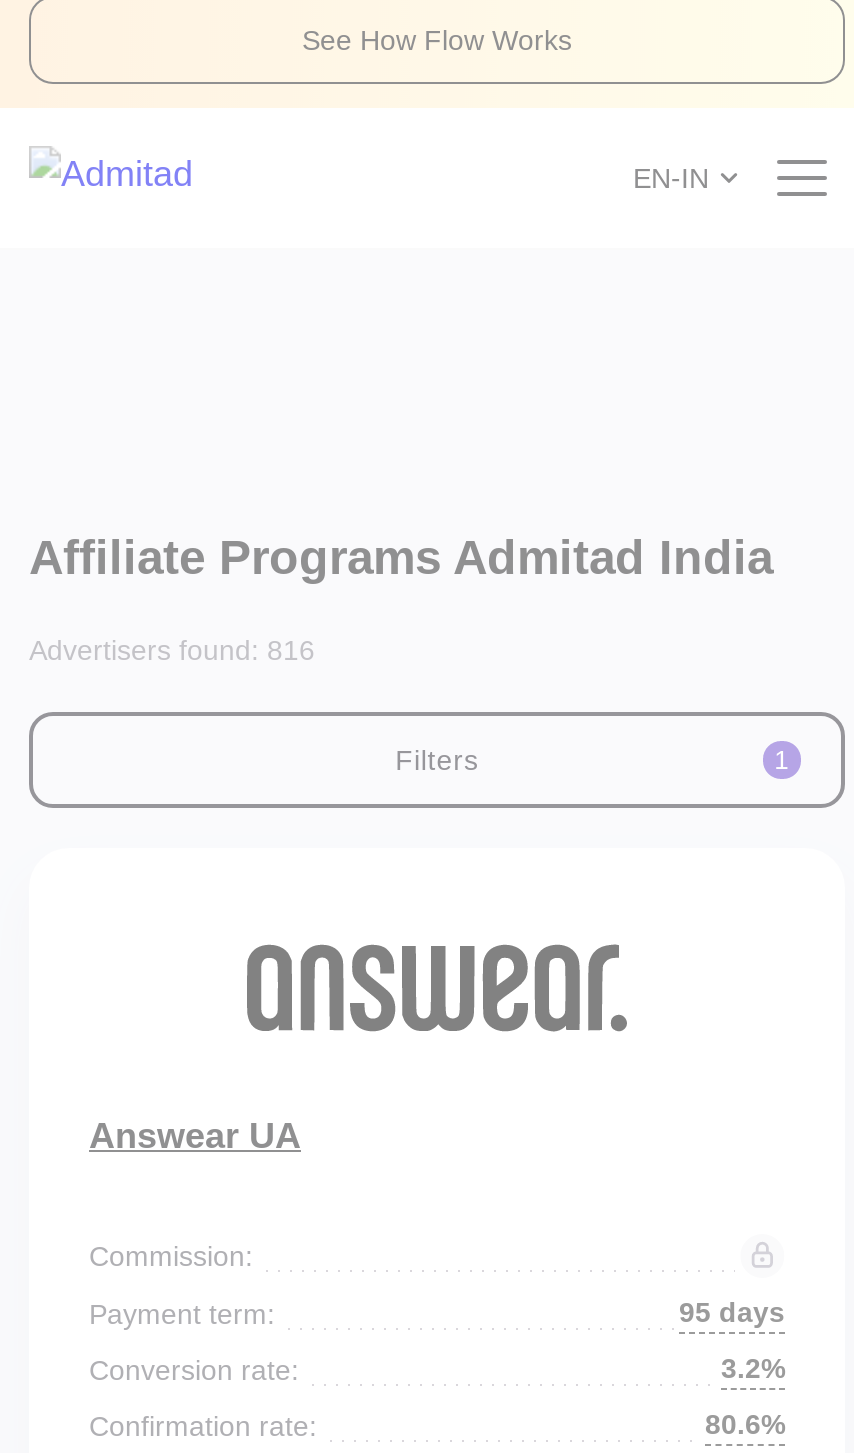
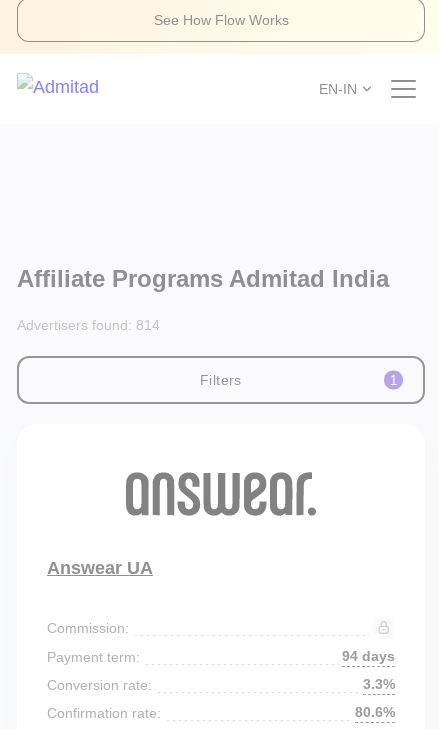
- Advertisers found: 816
+ Advertisers found: 814

- 95 days
+ 94 days

- 3.2%
+ 3.3%
